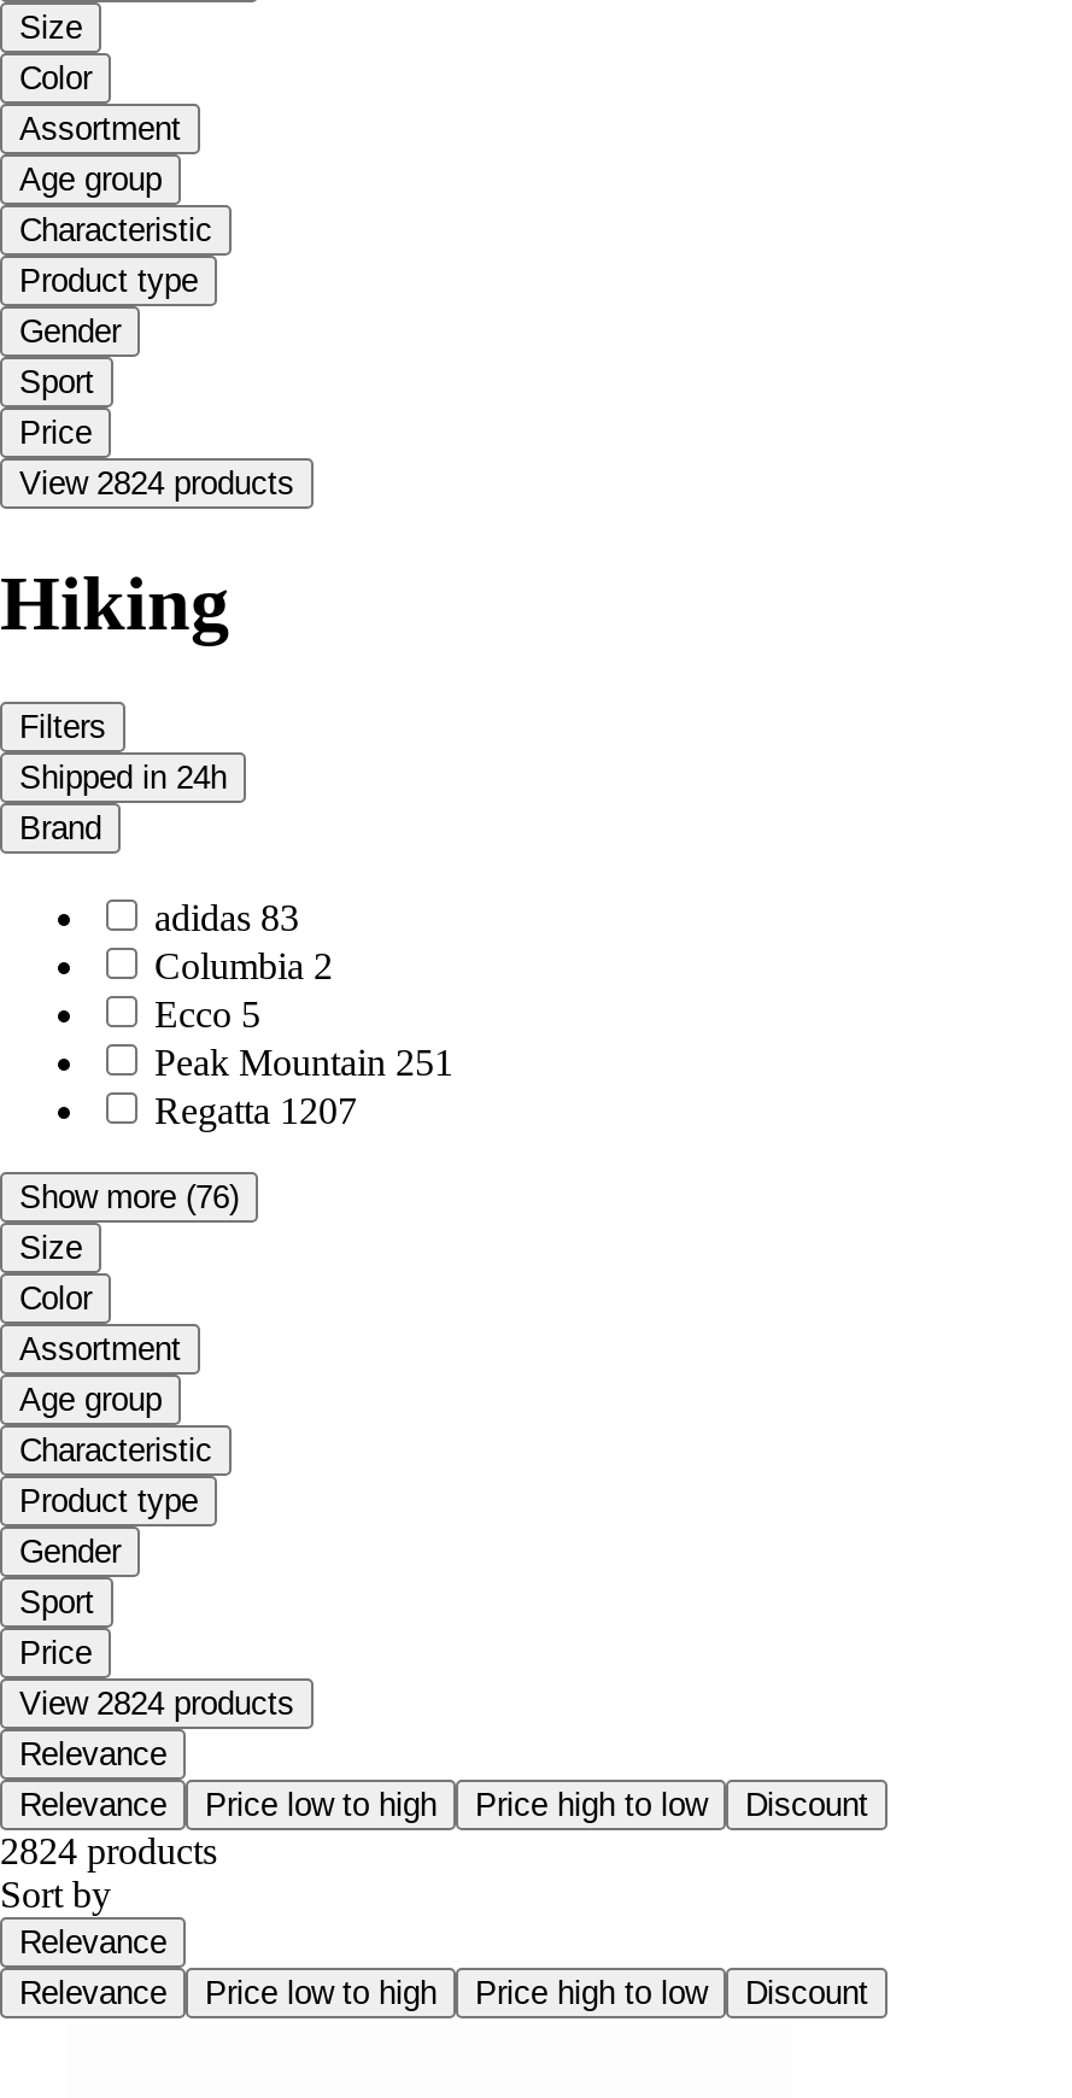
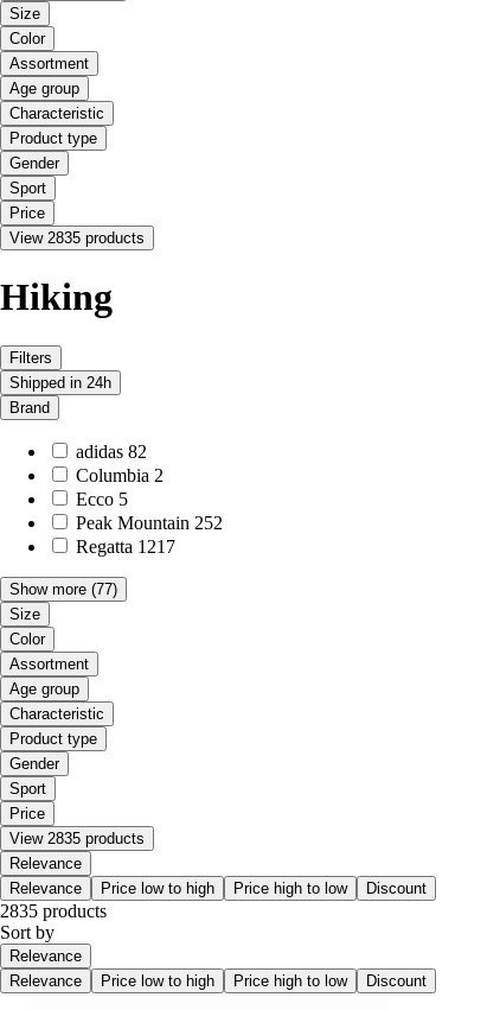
- View 2824 products
+ View 2835 products

- adidas 83
+ adidas 82

- Peak Mountain 251
+ Peak Mountain 252

- Regatta 1207
+ Regatta 1217

- Show more (76)
+ Show more (77)

- View 2824 products
+ View 2835 products

- 2824 products
+ 2835 products
